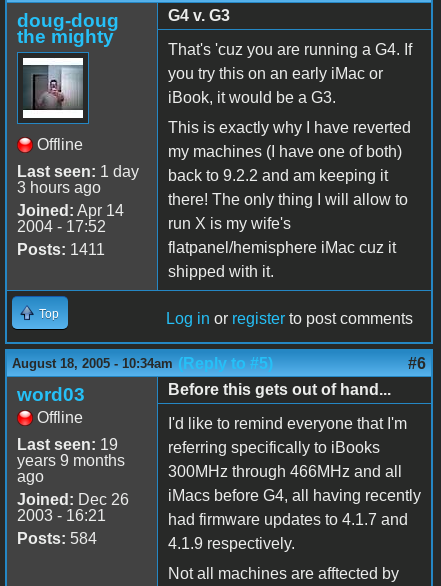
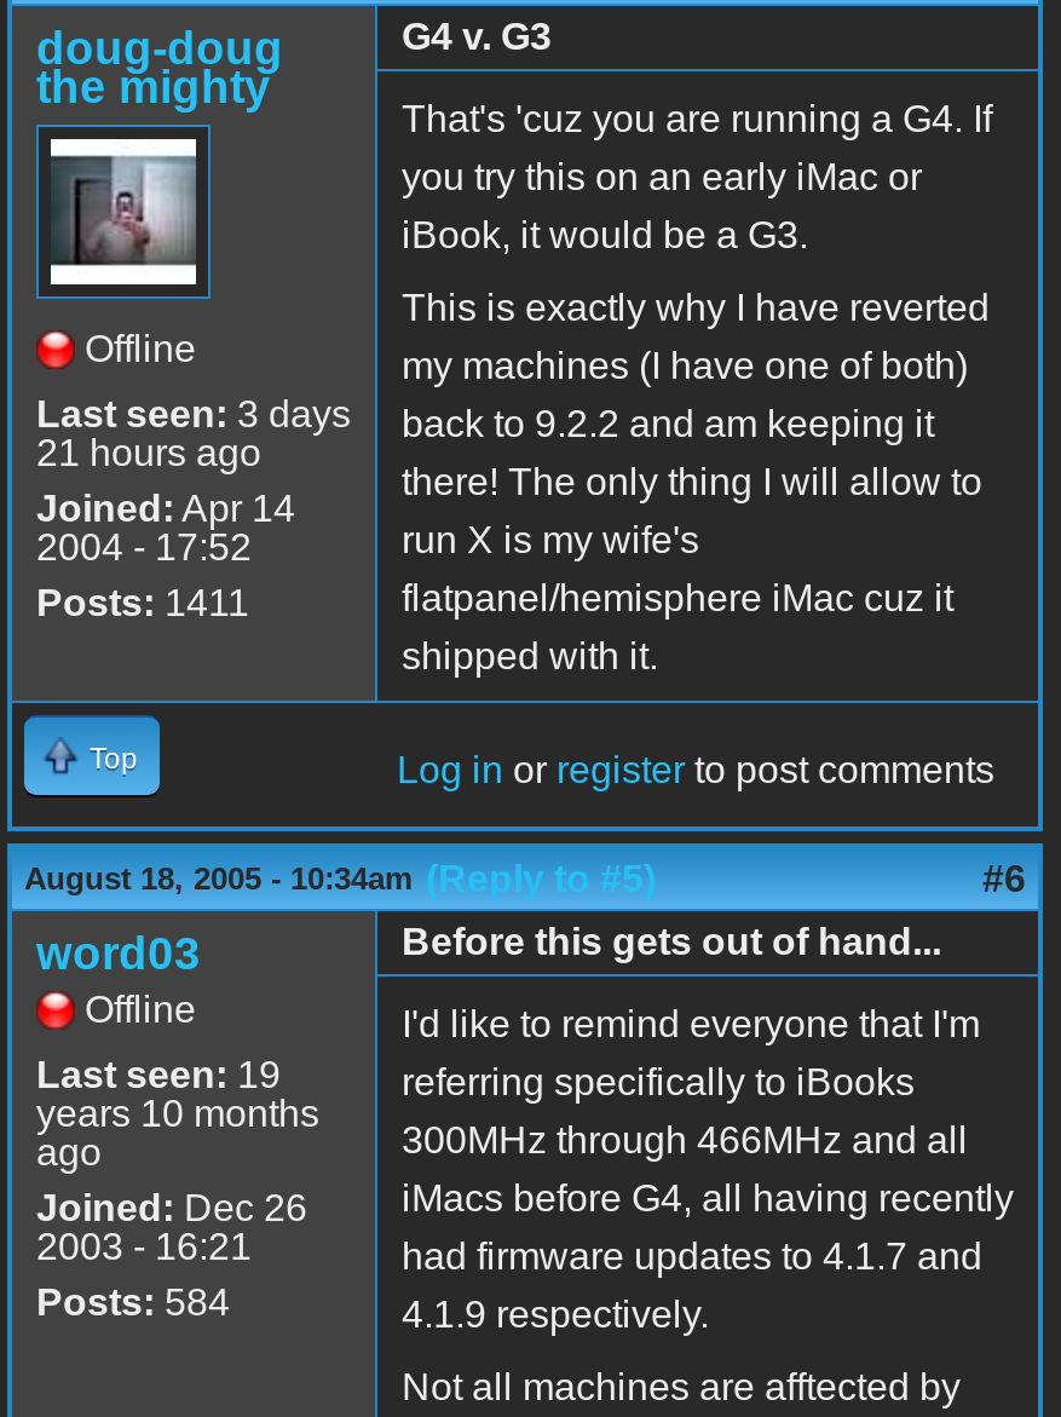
- Last seen: 1 day
+ Last seen: 3 days

- 3 hours ago
+ 21 hours ago

- years 9 months
+ years 10 months
